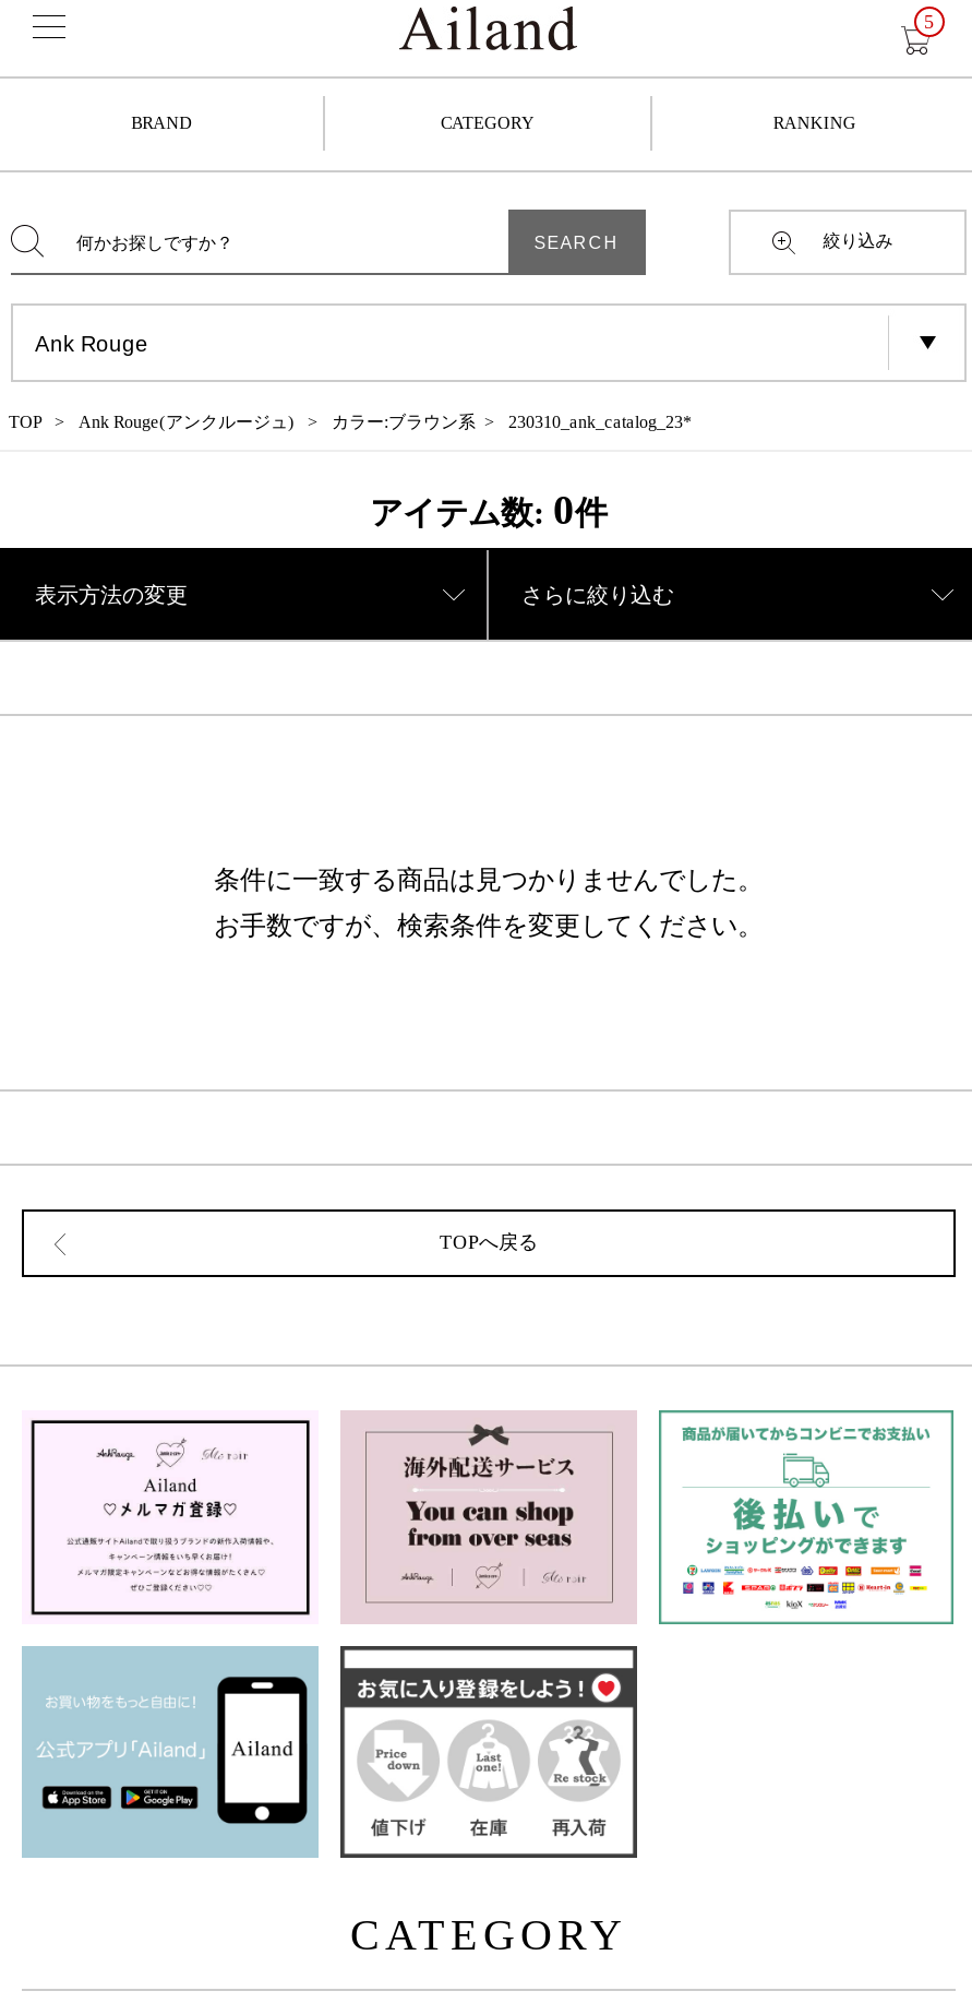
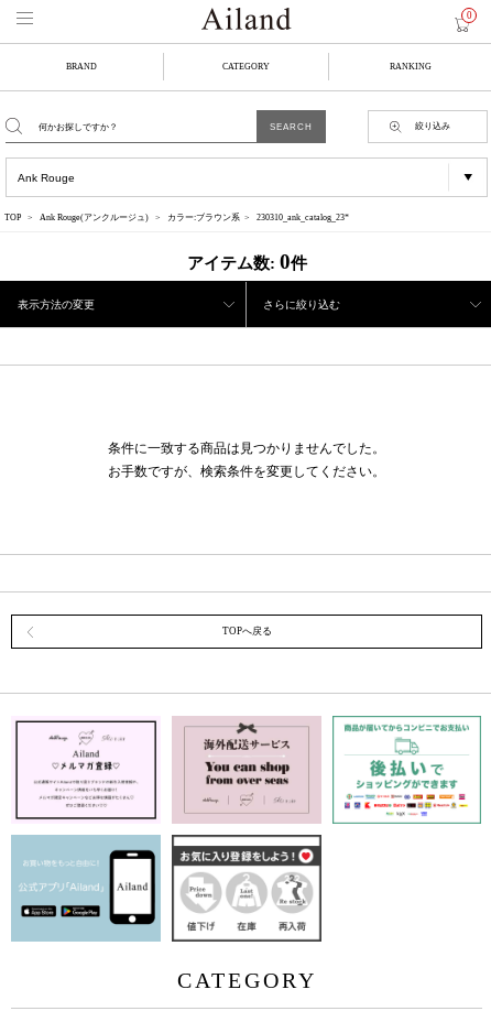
- 5
+ 0
